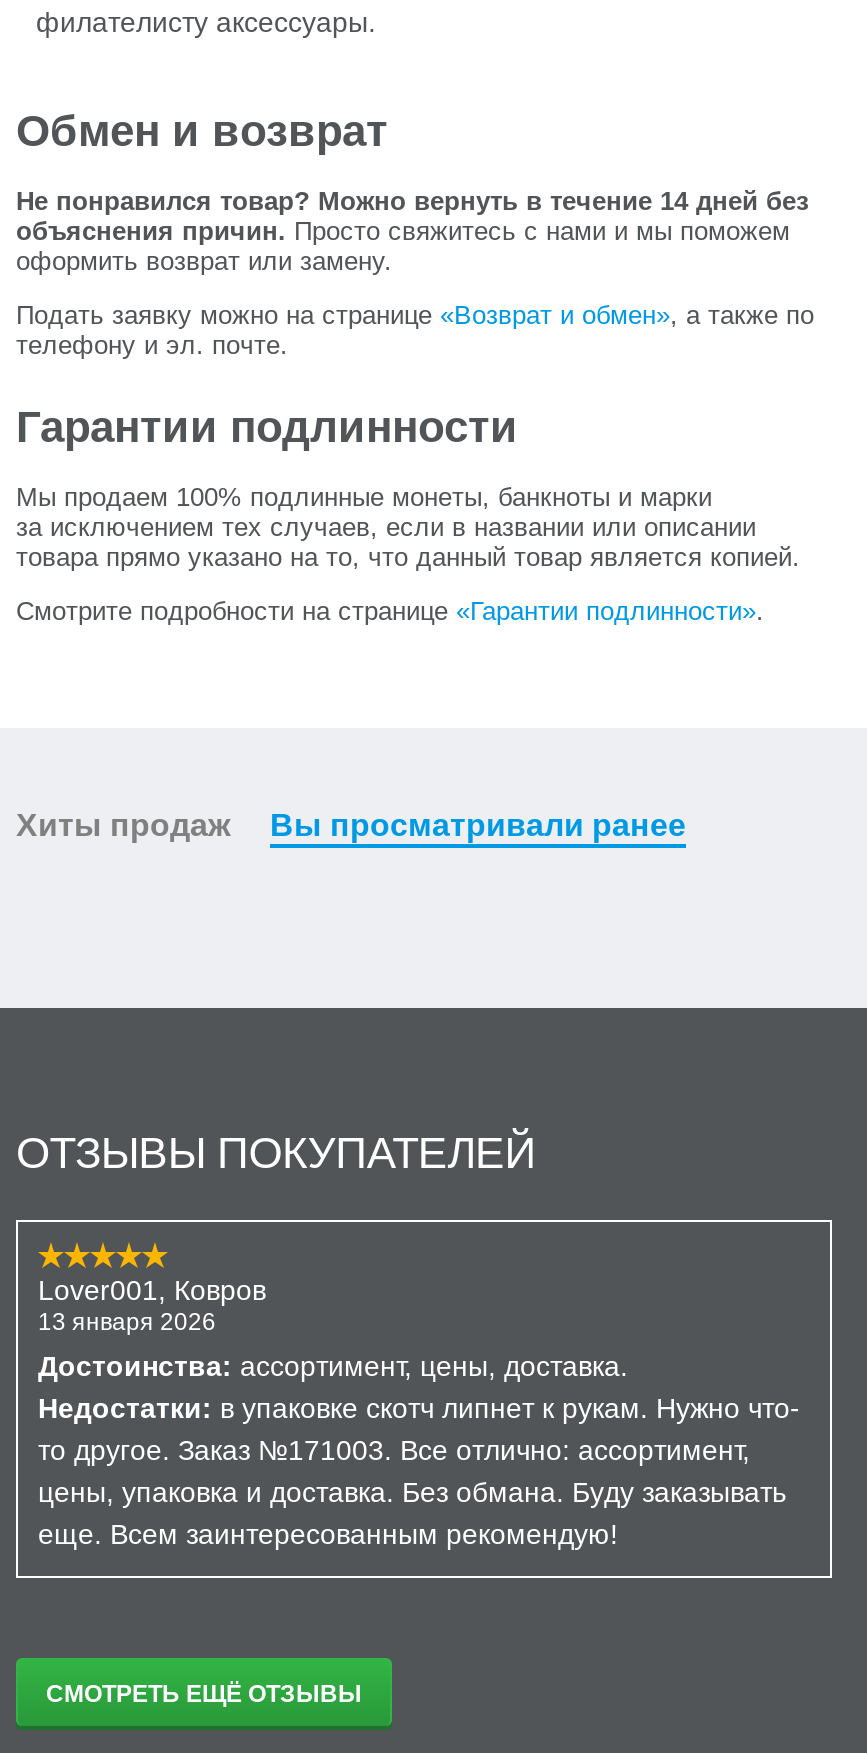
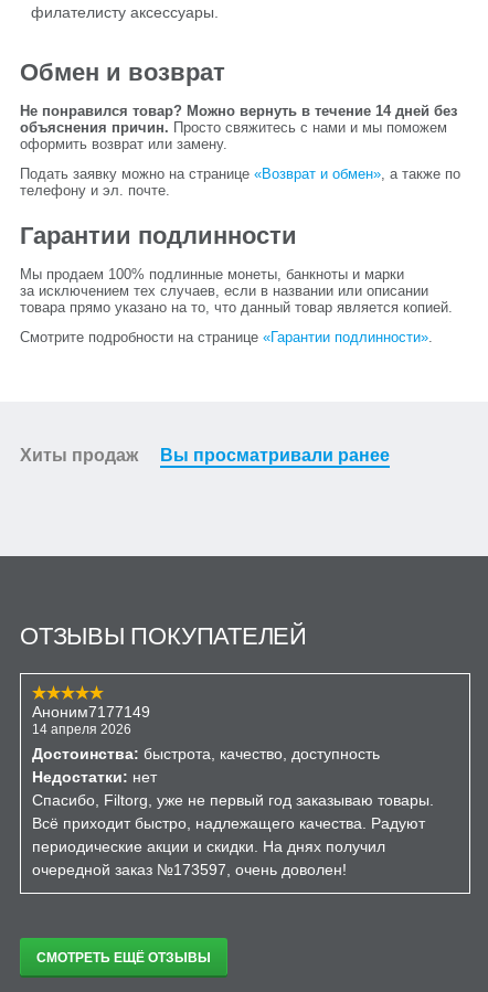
- Lover001, Ковров
- 13 января 2026
- Достоинства: ассортимент, цены, доставка.
- Недостатки: в упаковке скотч липнет к рукам. Нужно что-
- то другое. Заказ №171003. Все отлично: ассортимент,
- цены, упаковка и доставка. Без обмана. Буду заказывать
- еще. Всем заинтересованным рекомендую!
+ Аноним7177149
+ 14 апреля 2026
+ Достоинства: быстрота, качество, доступность
+ Недостатки: нет
+ Спасибо, Filtorg, уже не первый год заказываю товары.
+ Всё приходит быстро, надлежащего качества. Радуют
+ периодические акции и скидки. На днях получил
+ очередной заказ №173597, очень доволен!
